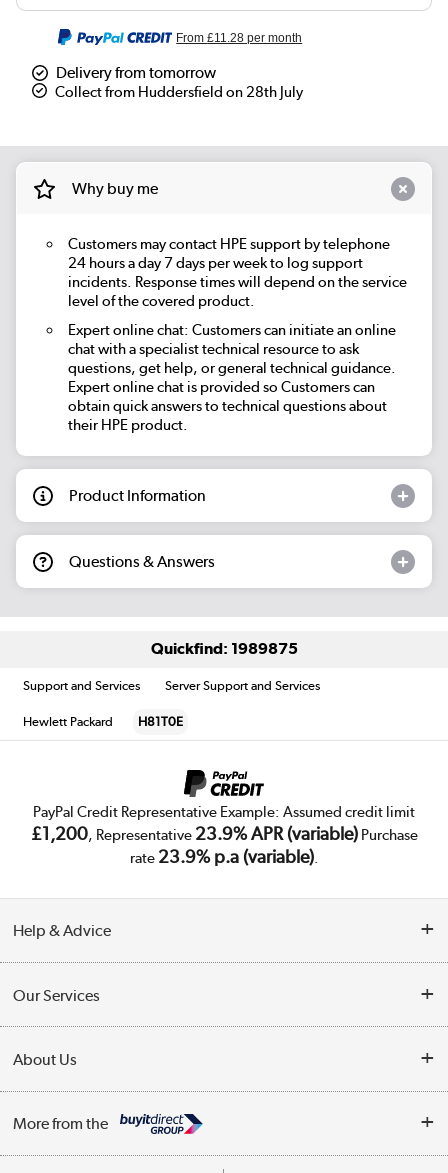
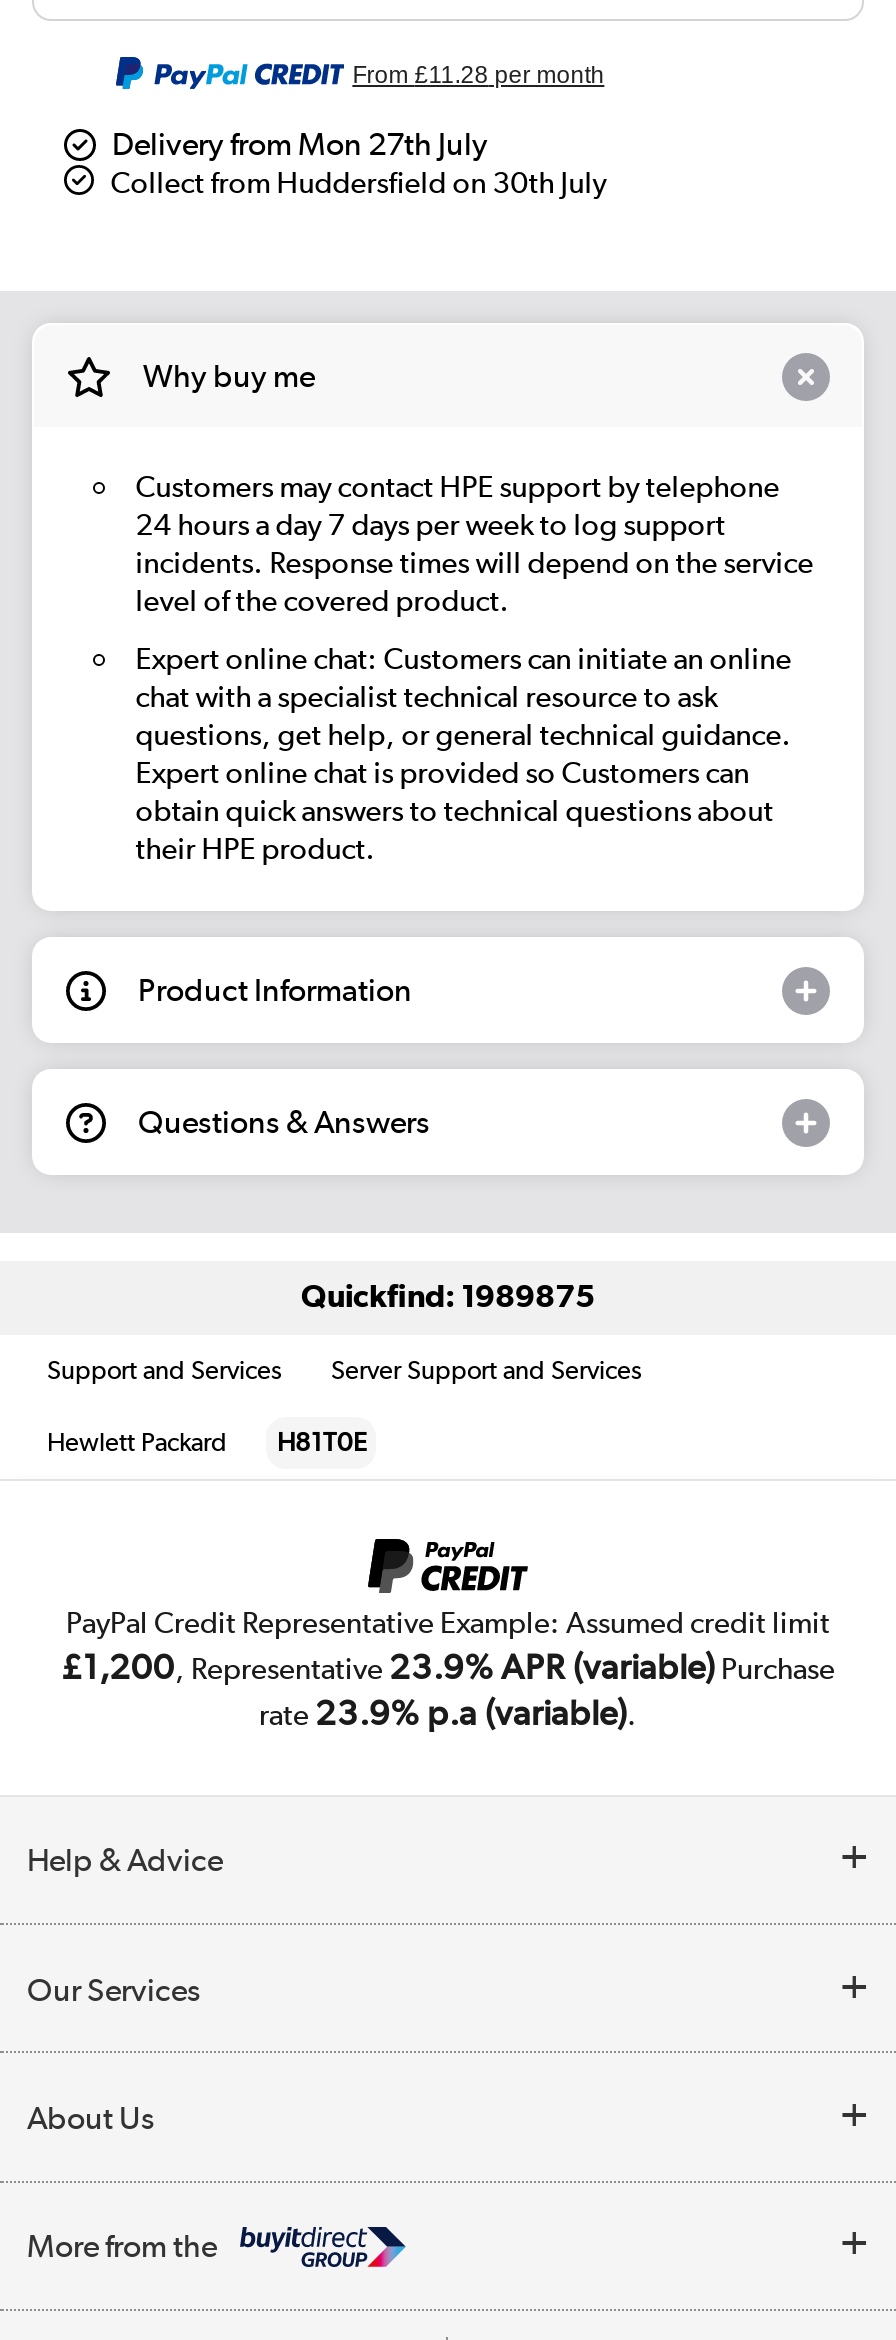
- Delivery from tomorrow
- Collect from Huddersfield on 28th July
+ Delivery from Mon 27th July
+ Collect from Huddersfield on 30th July
